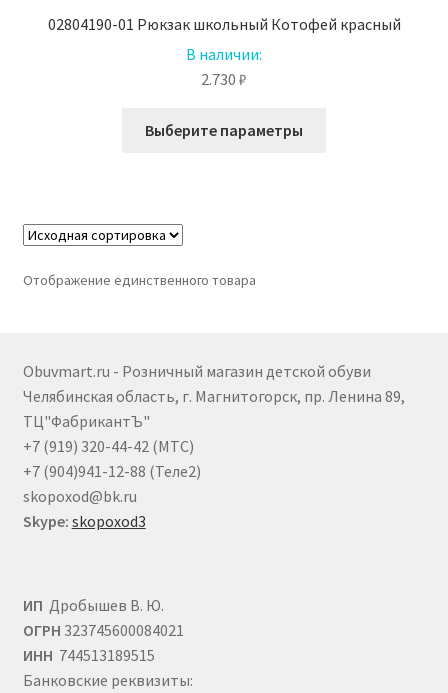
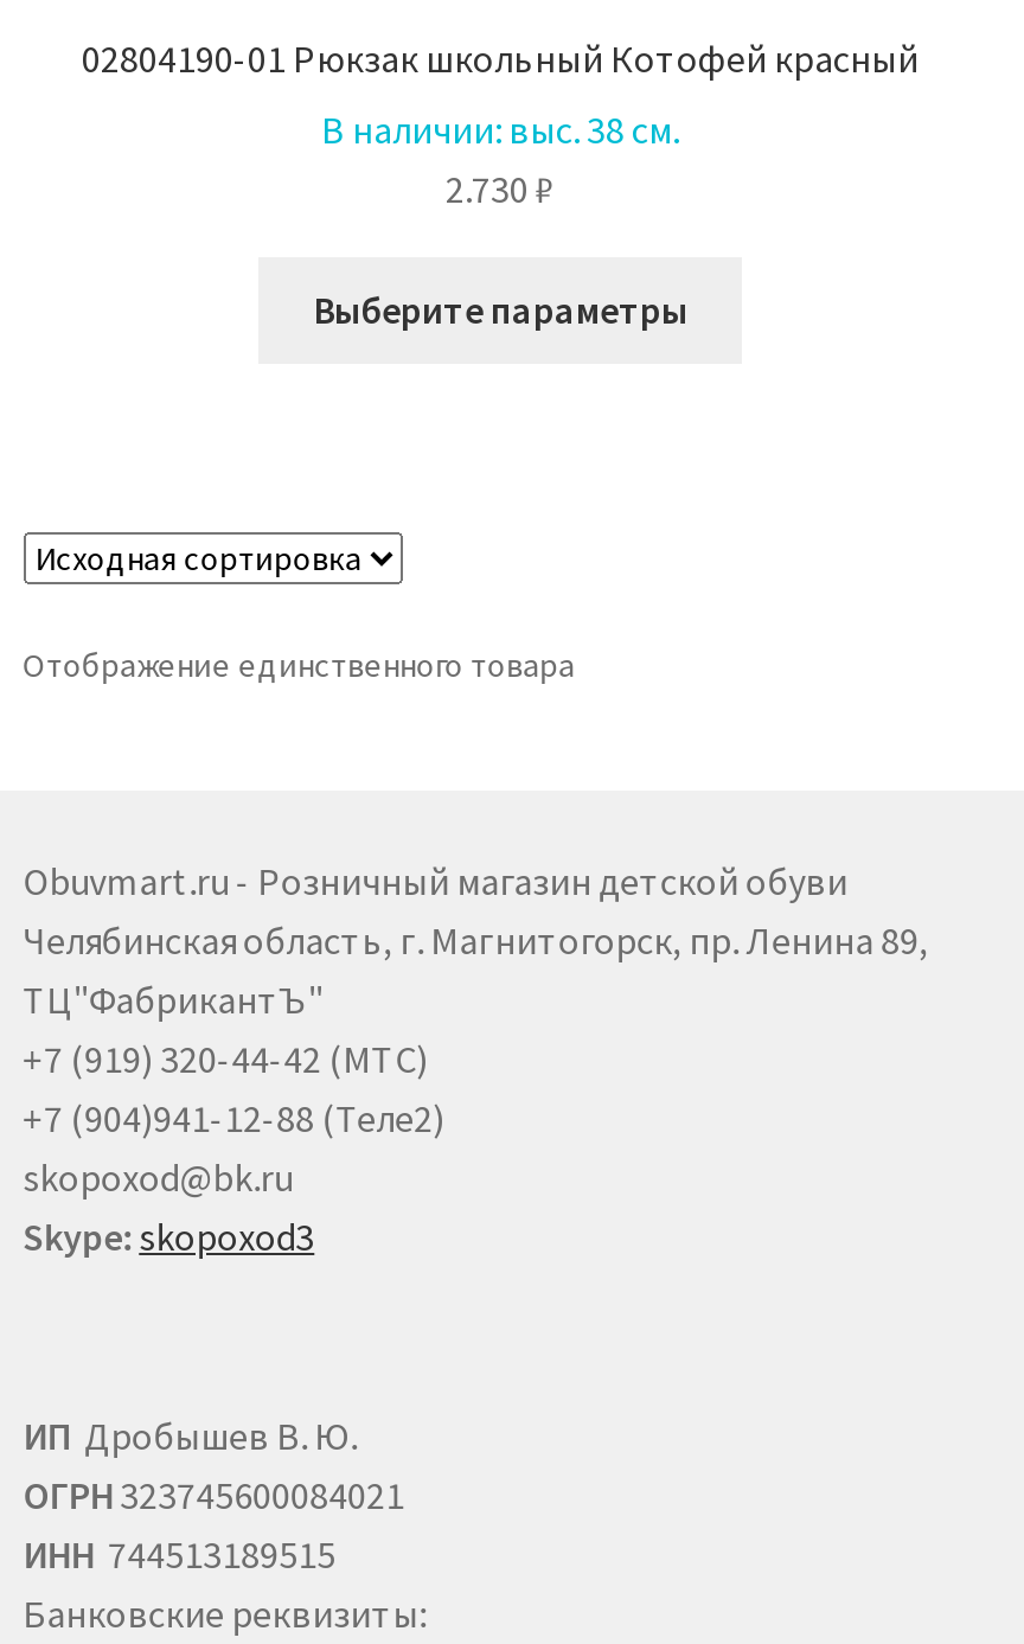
- В наличии:
+ В наличии: выс. 38 см.
